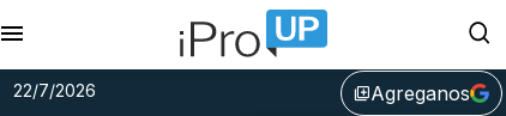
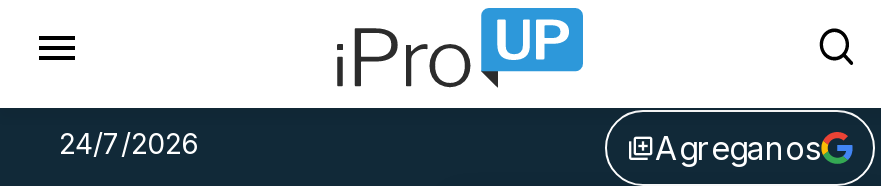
- 22/7/2026
+ 24/7/2026
